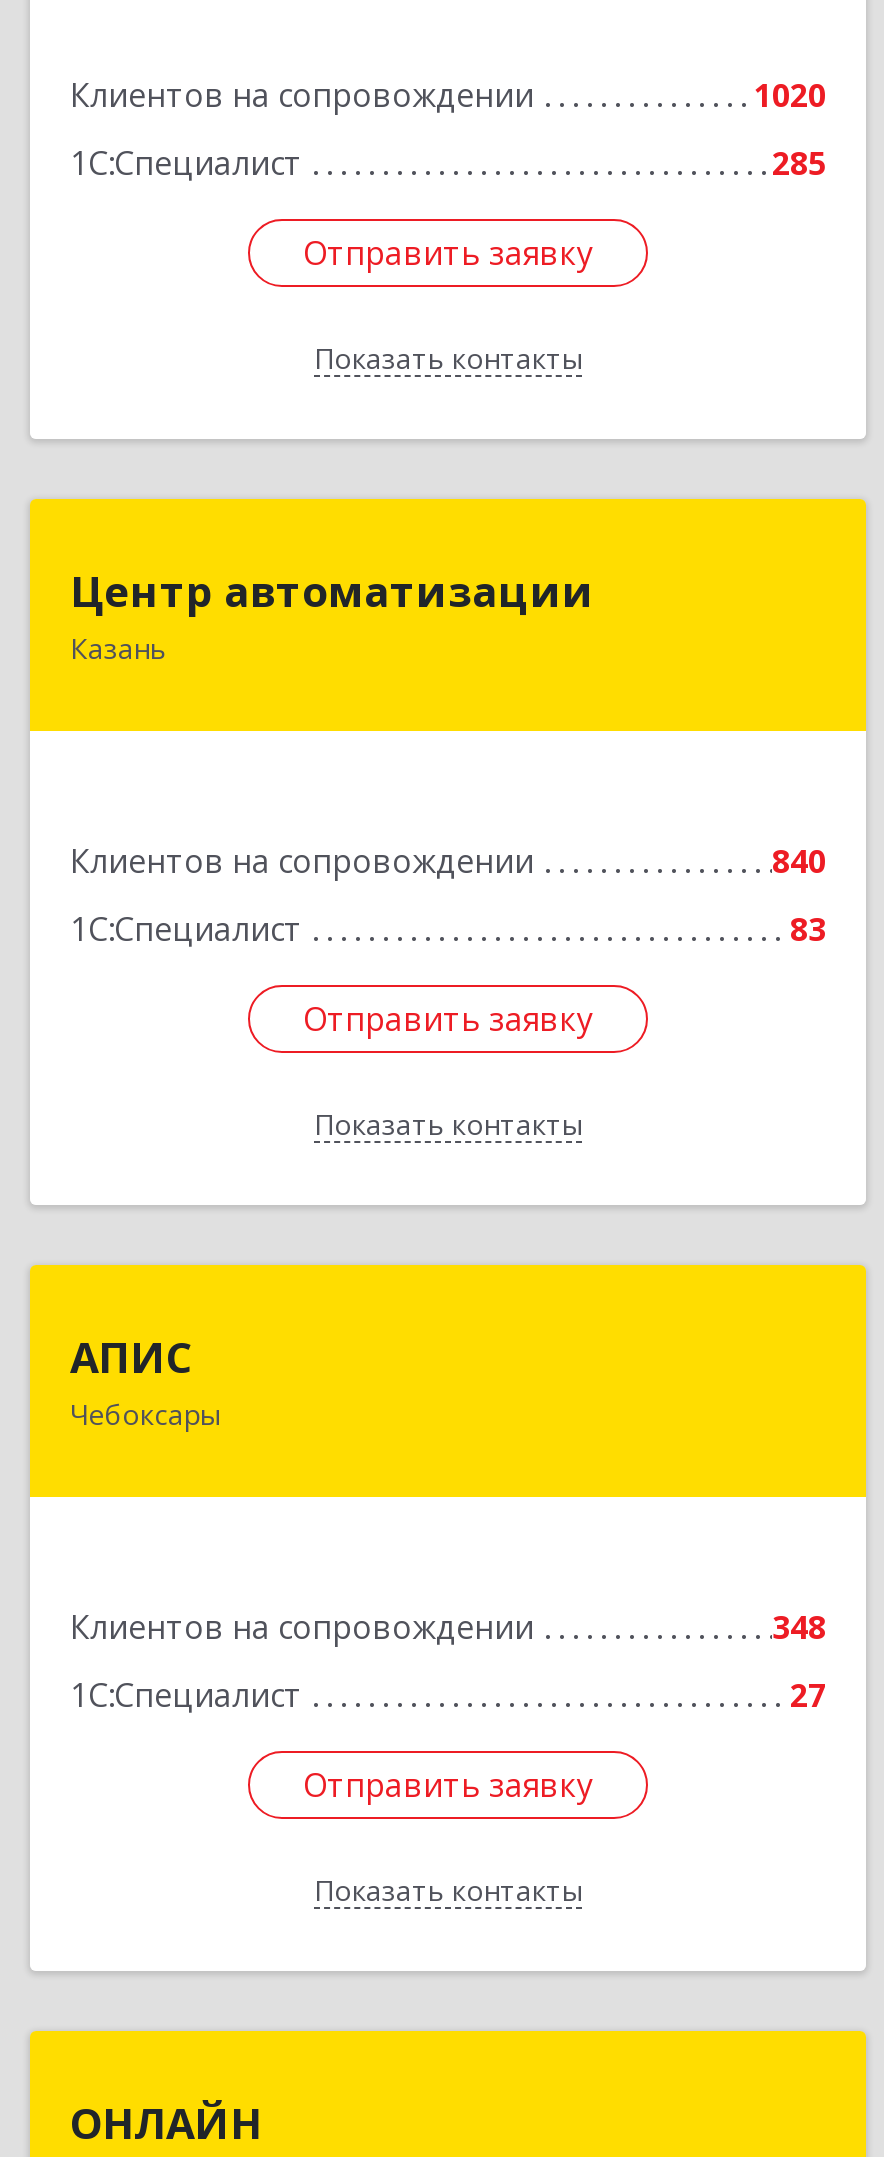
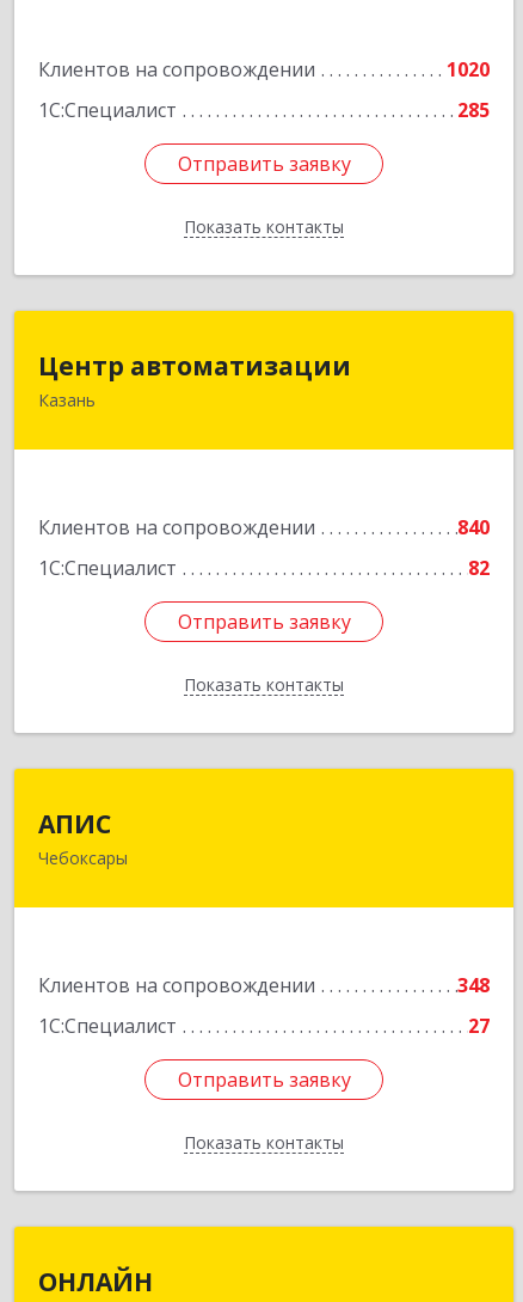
- 83
+ 82
